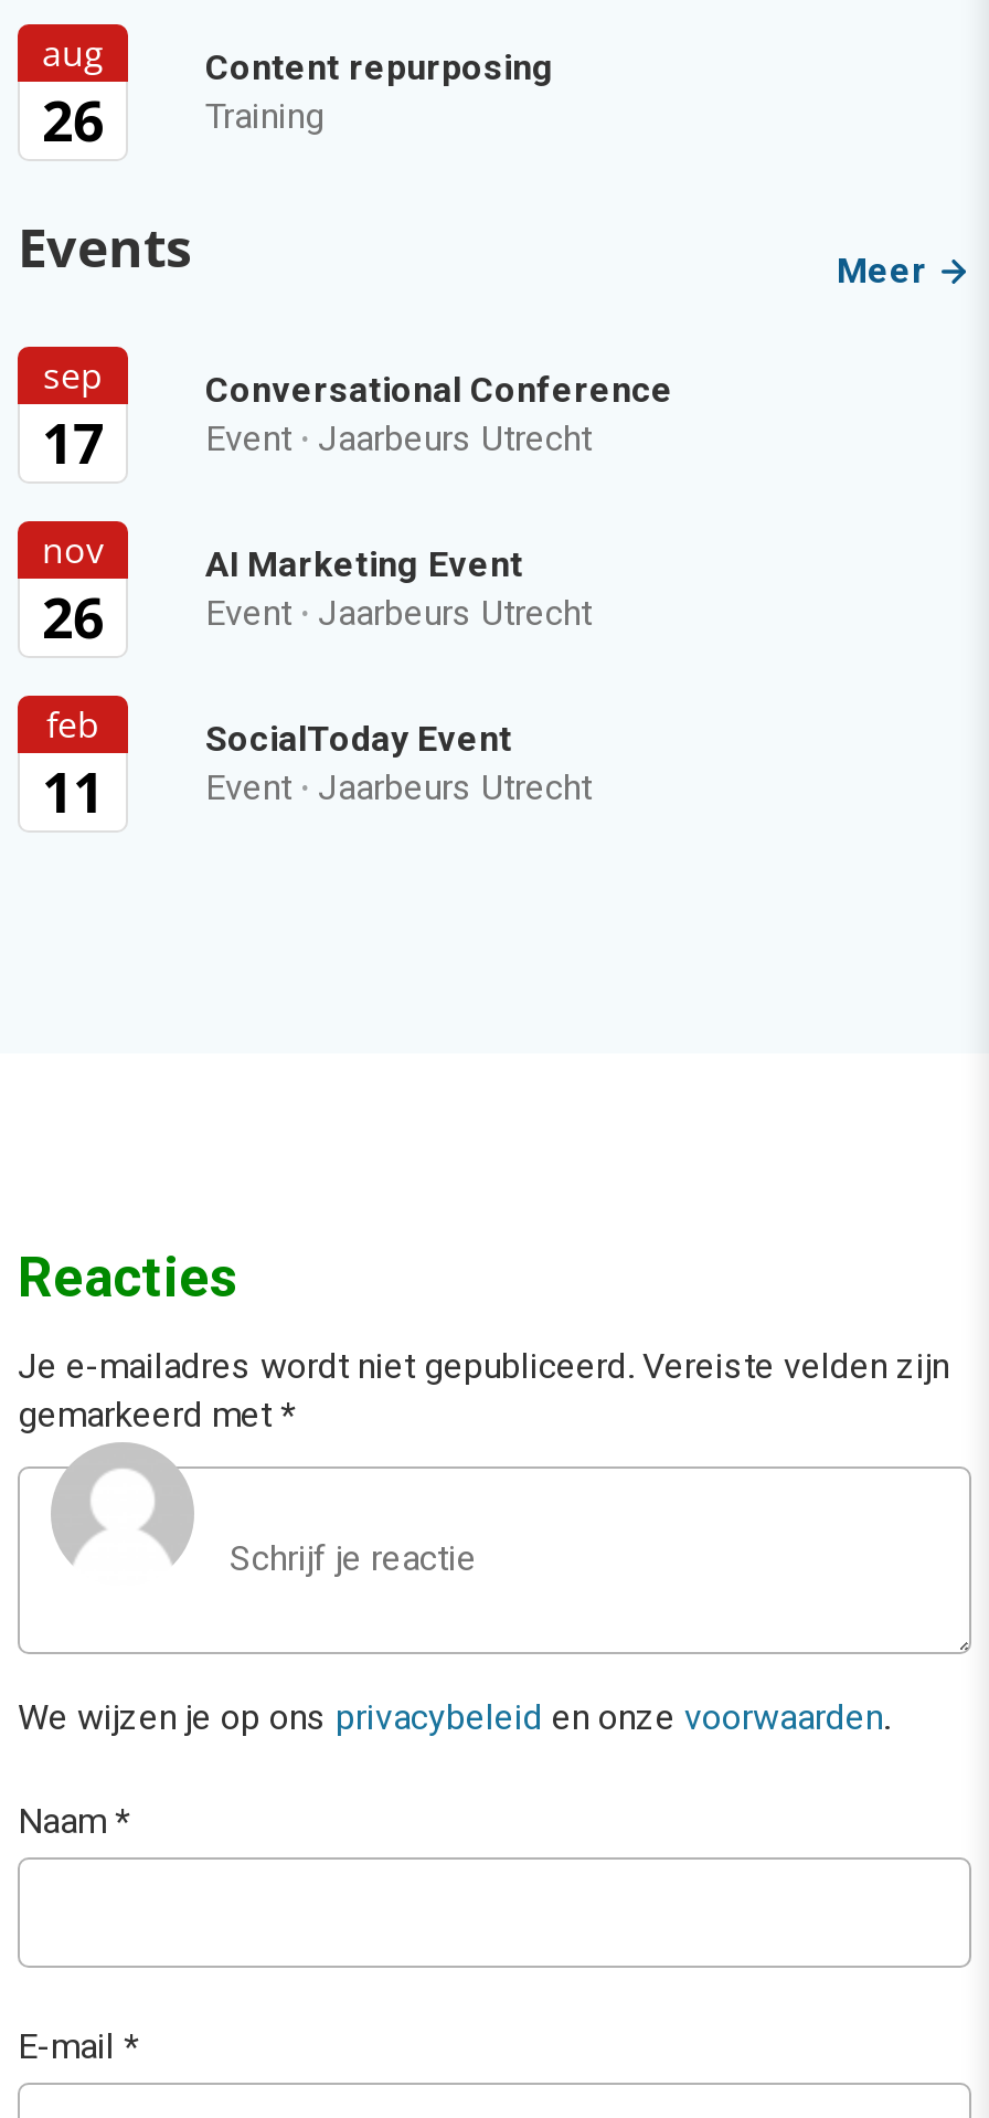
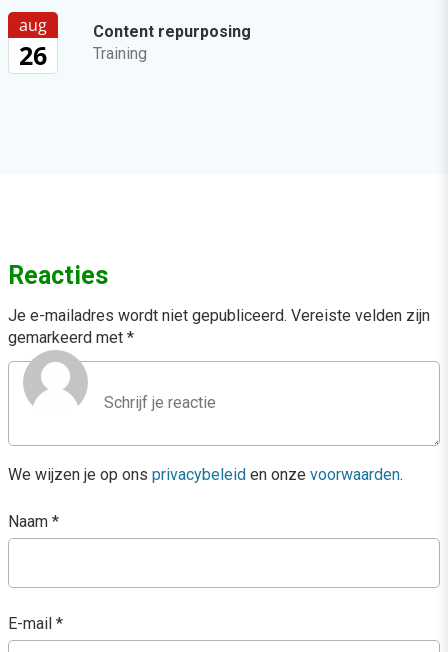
- Events
- Meer
- sep
- 17

- Conversational Conference
- Event · Jaarbeurs Utrecht
- nov
- 26

- AI Marketing Event
- Event · Jaarbeurs Utrecht
- feb
- 11

- SocialToday Event
- Event · Jaarbeurs Utrecht
